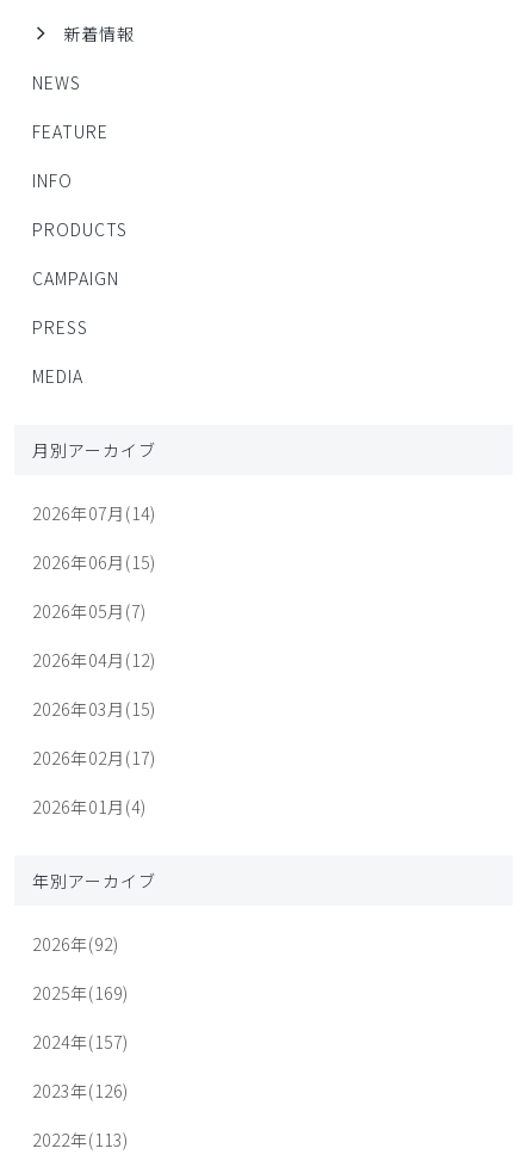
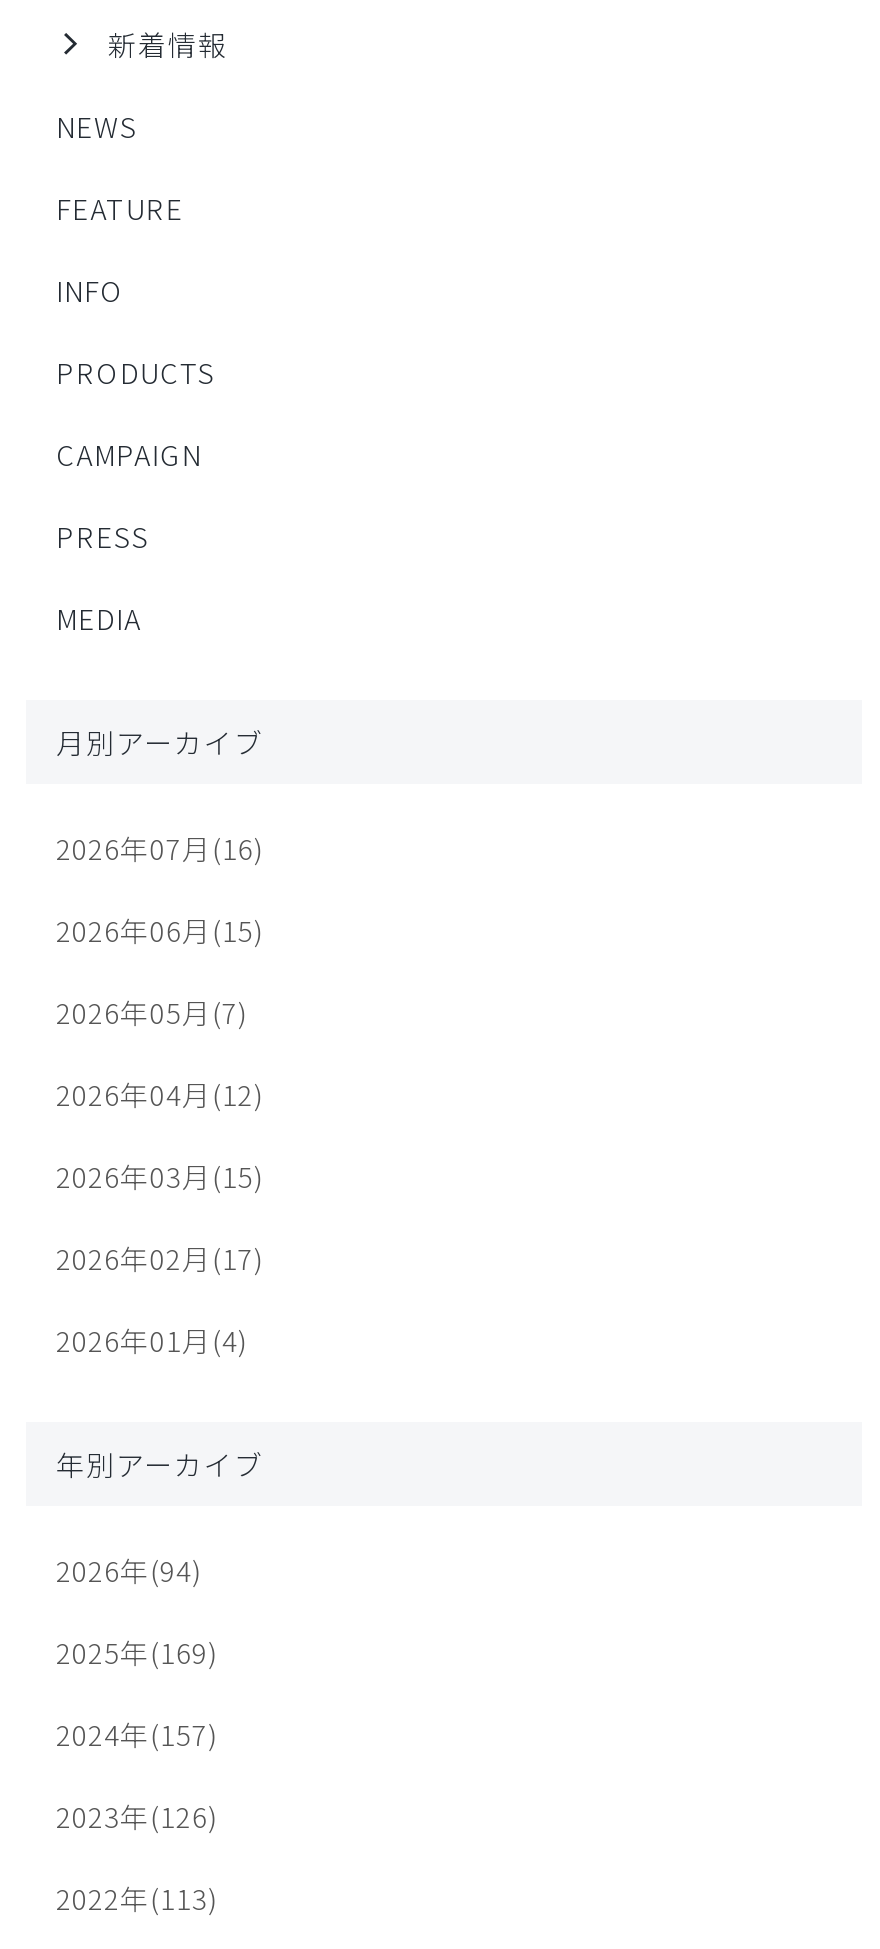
- 2026年07月(14)
+ 2026年07月(16)

- 2026年(92)
+ 2026年(94)
